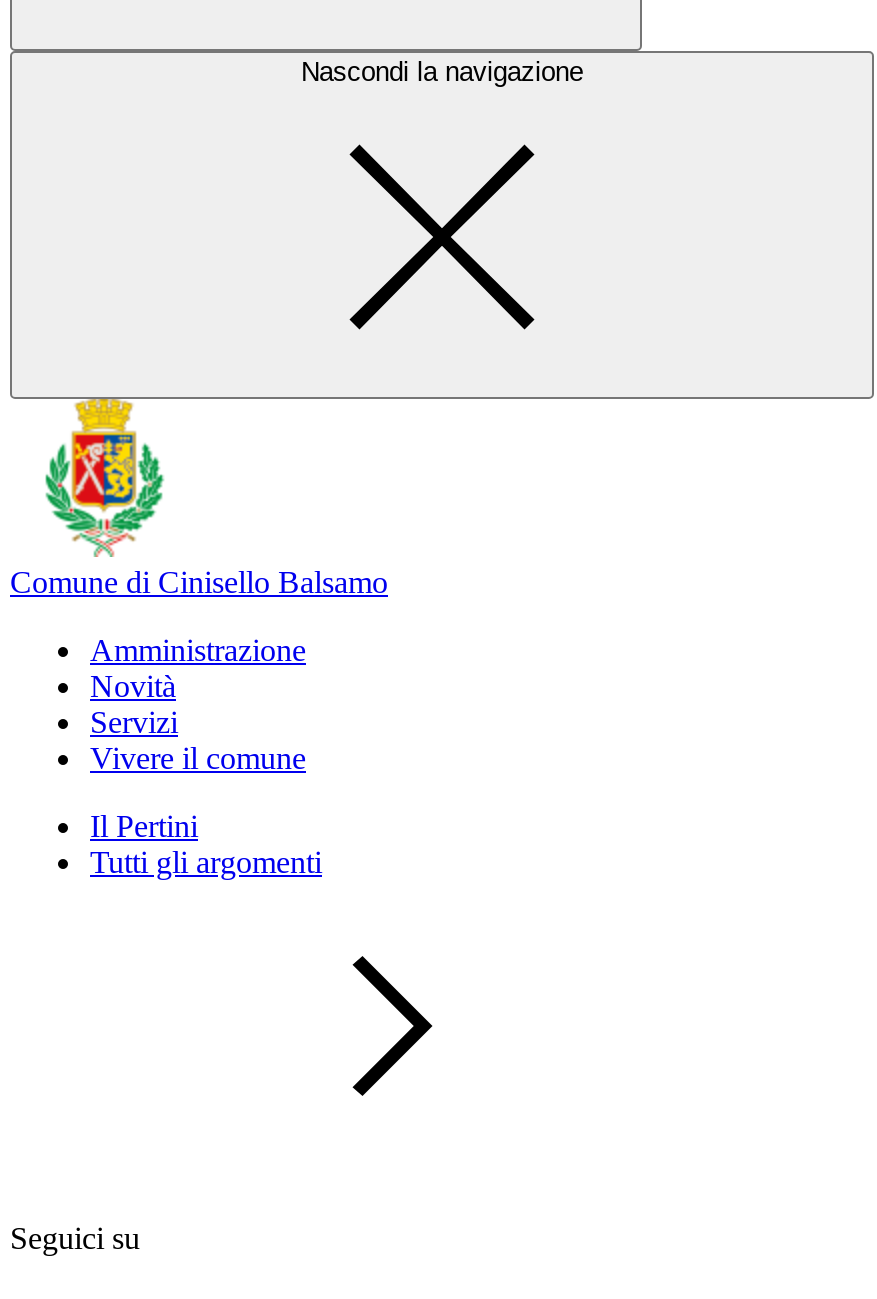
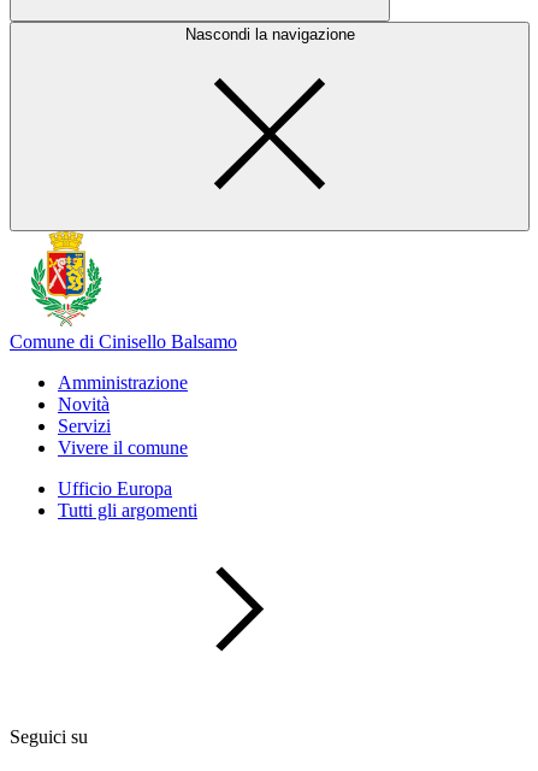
- Il Pertini
+ Ufficio Europa
